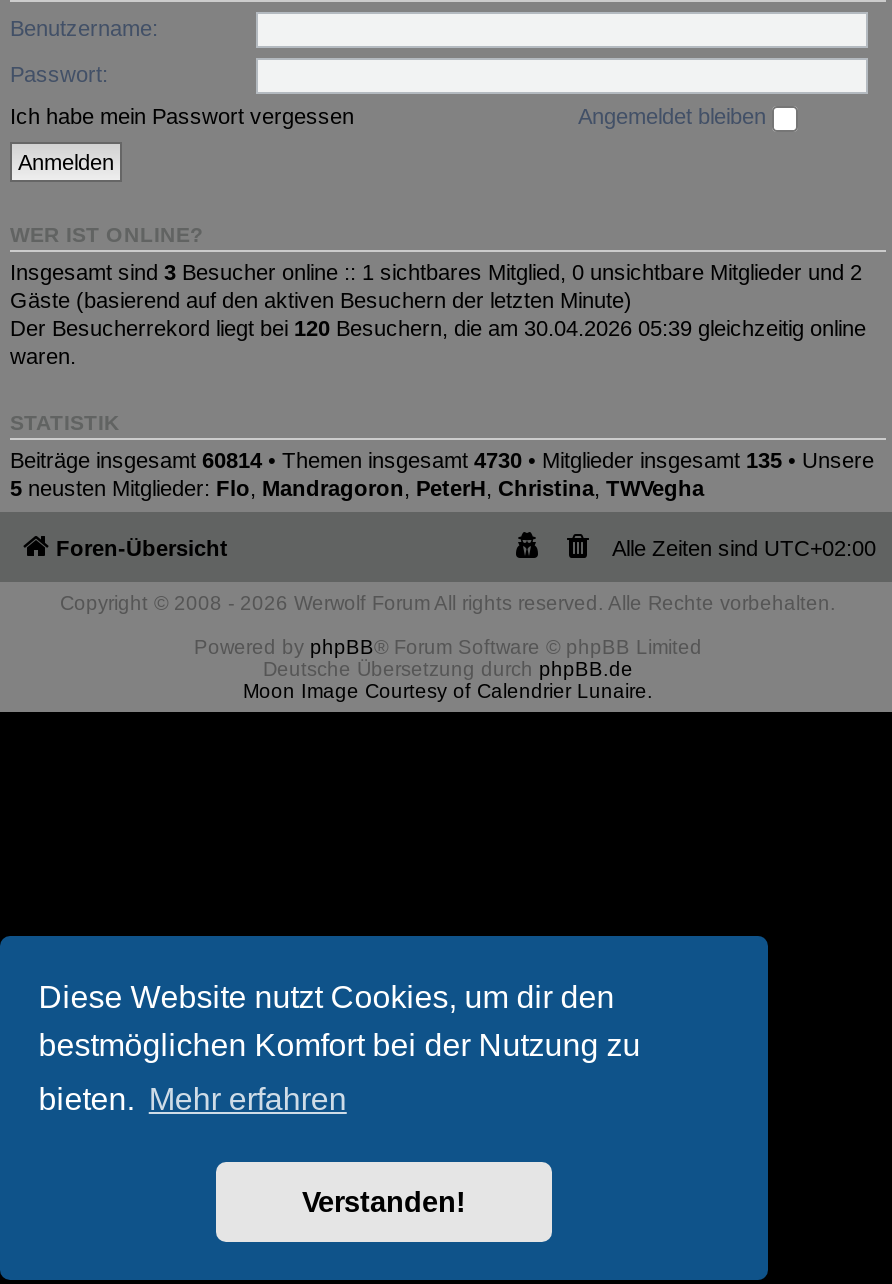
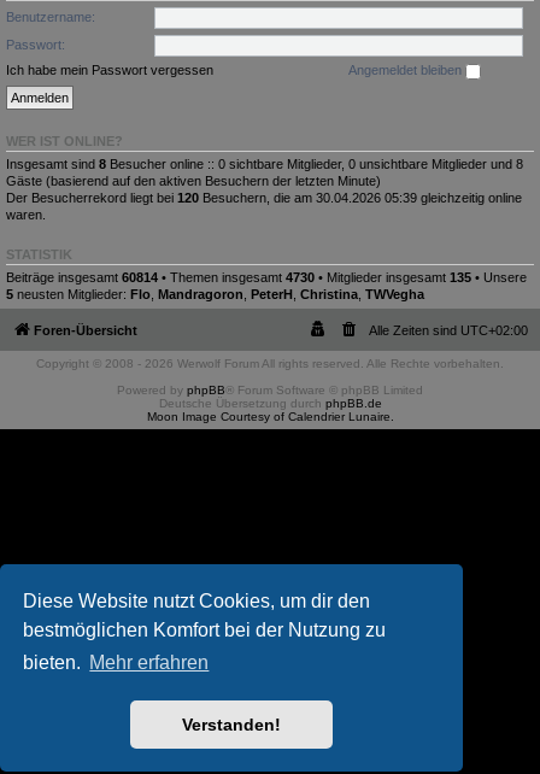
- Insgesamt sind 3 Besucher online :: 1 sichtbares Mitglied, 0 unsichtbare Mitglieder und 2
+ Insgesamt sind 8 Besucher online :: 0 sichtbare Mitglieder, 0 unsichtbare Mitglieder und 8
